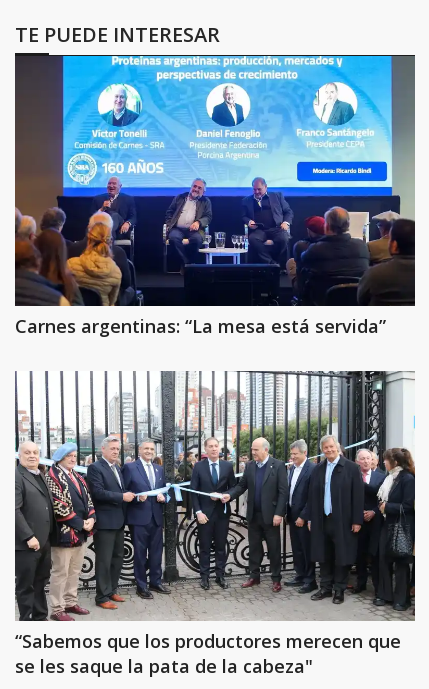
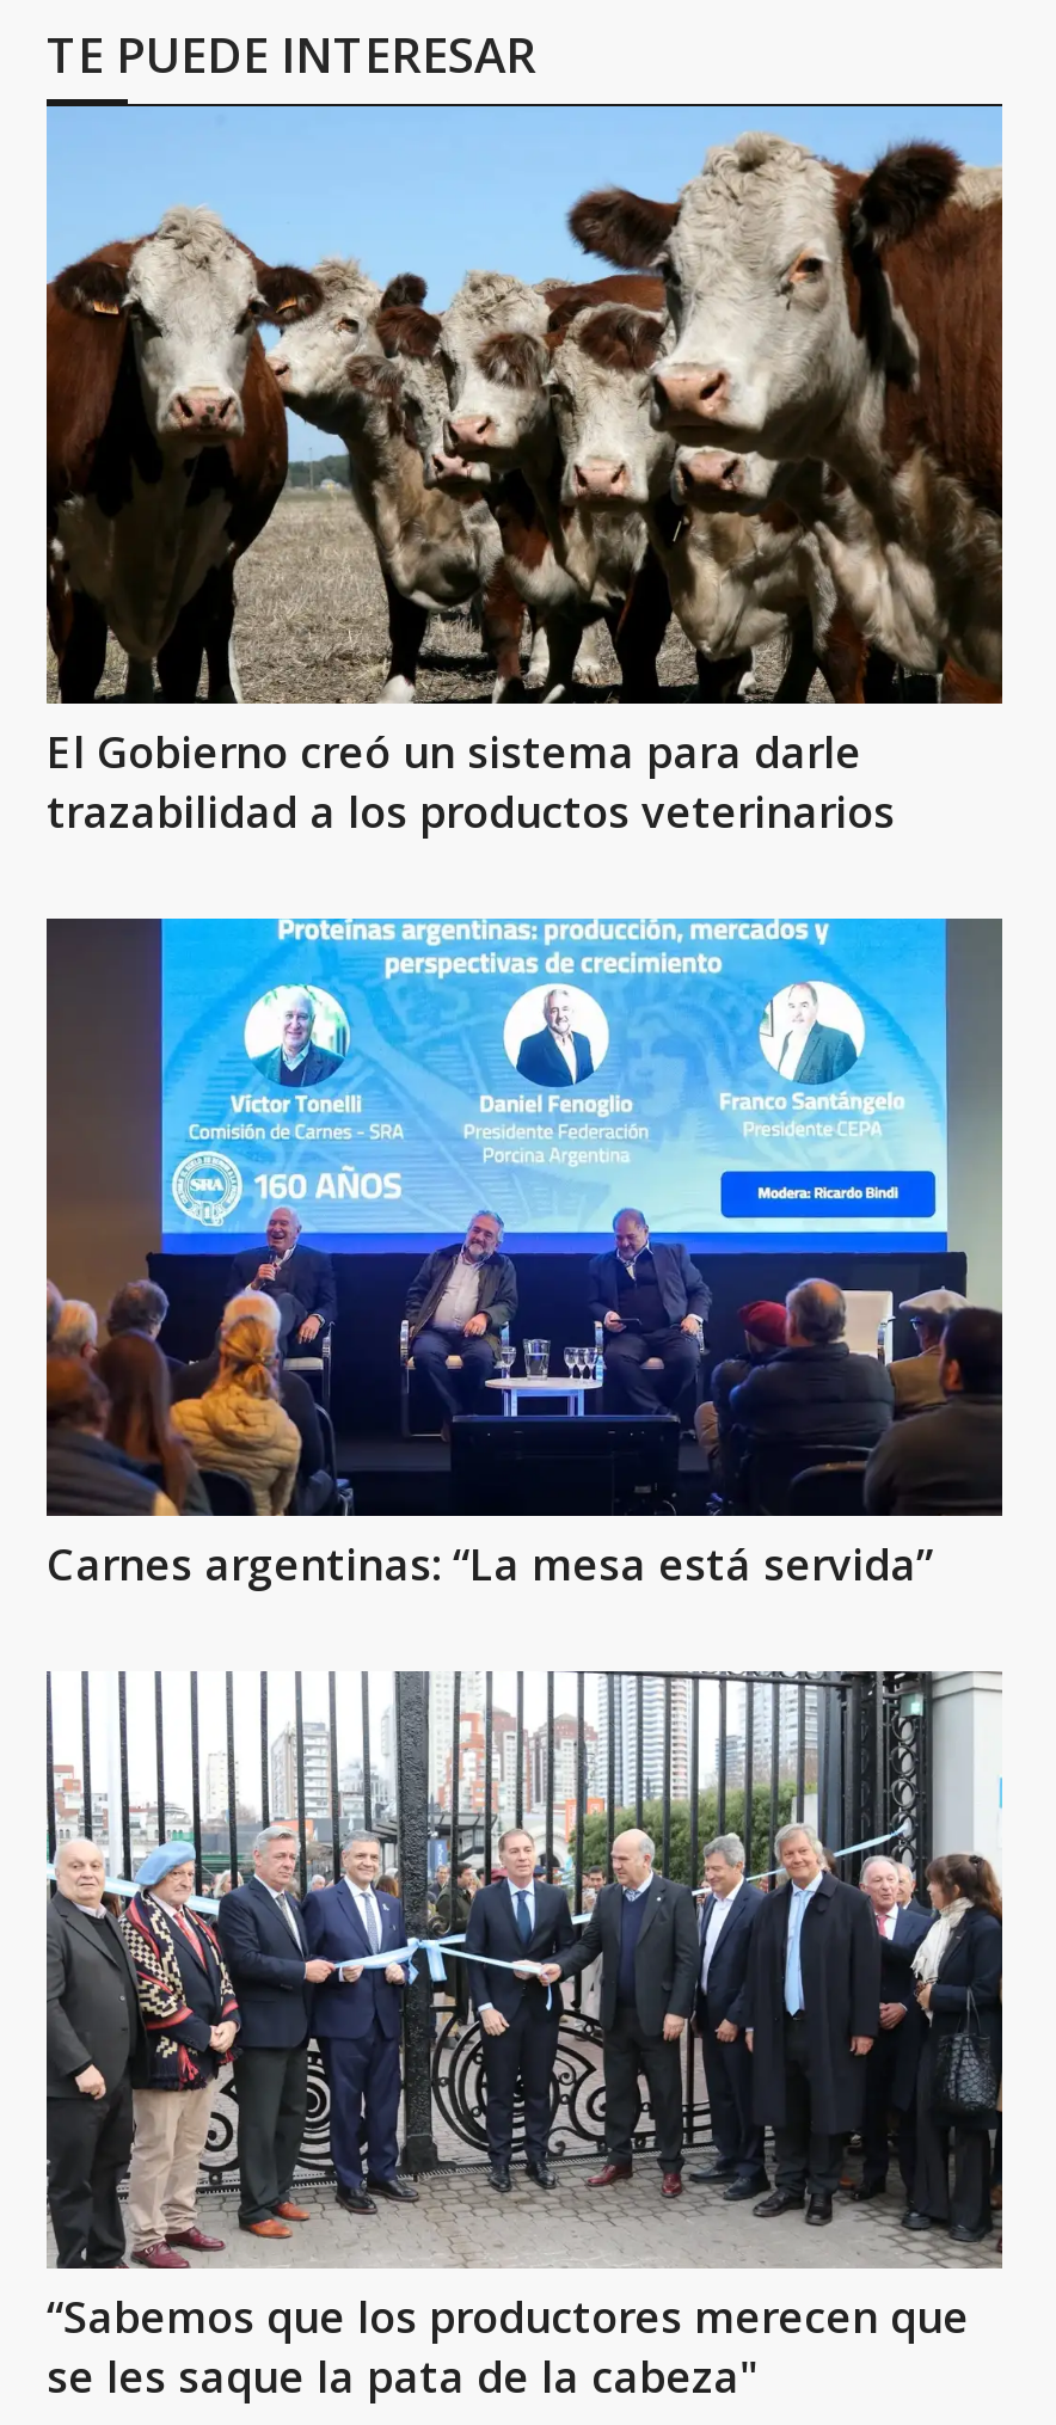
+ [image]
+ El Gobierno creó un sistema para darle
+ trazabilidad a los productos veterinarios
